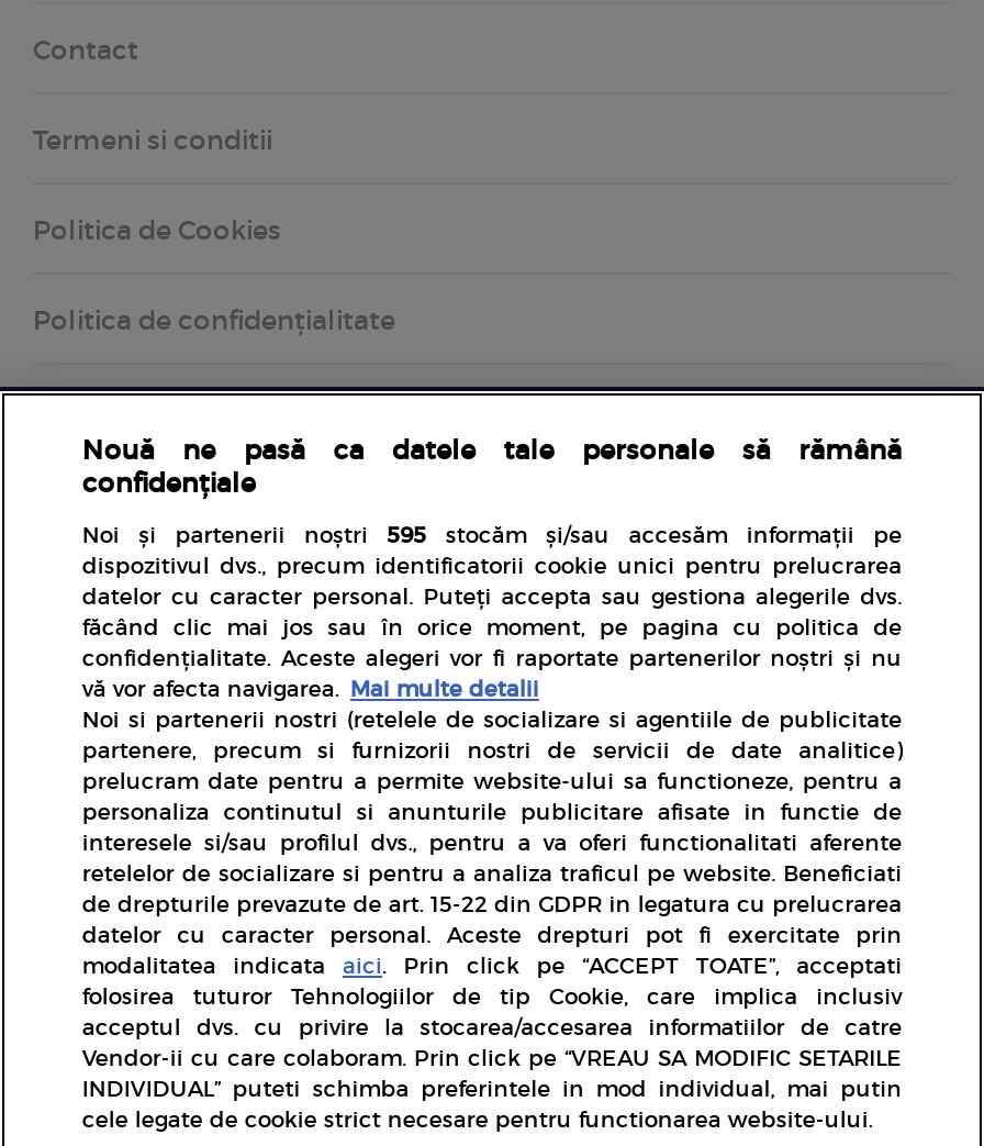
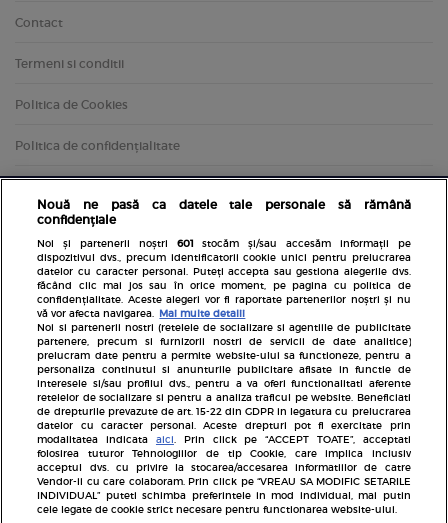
- Noi și partenerii noștri 595 stocăm și/sau accesăm informații pe
+ Noi și partenerii noștri 601 stocăm și/sau accesăm informații pe
